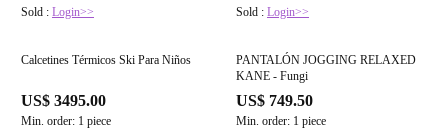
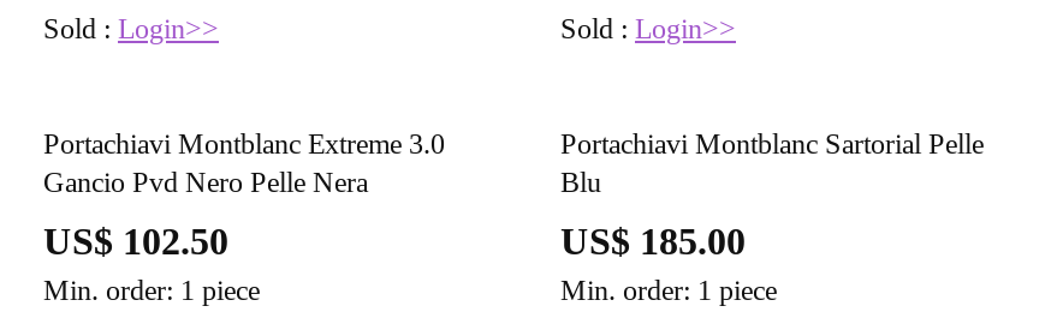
- Calcetines Térmicos Ski Para Niños
+ Portachiavi Montblanc Extreme 3.0
+ Gancio Pvd Nero Pelle Nera

- PANTALÓN JOGGING RELAXED
- KANE - Fungi
+ Portachiavi Montblanc Sartorial Pelle
+ Blu

- US$ 3495.00
+ US$ 102.50

- US$ 749.50
+ US$ 185.00
